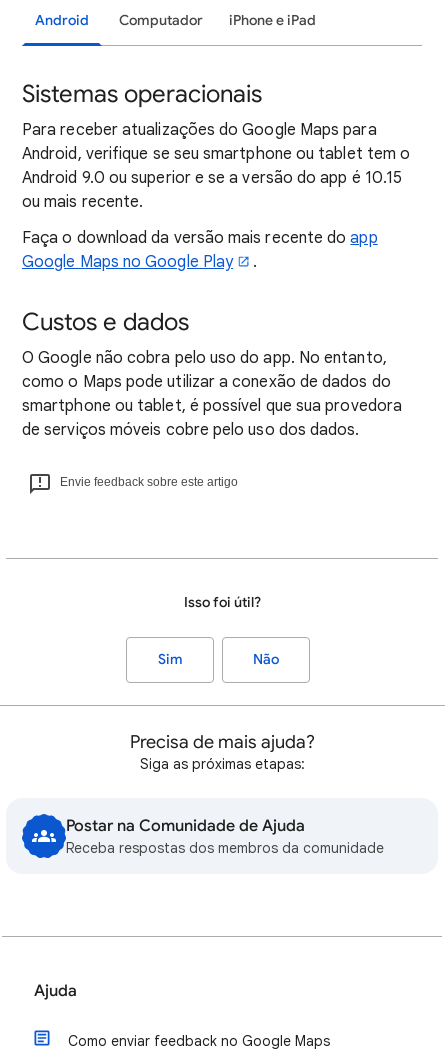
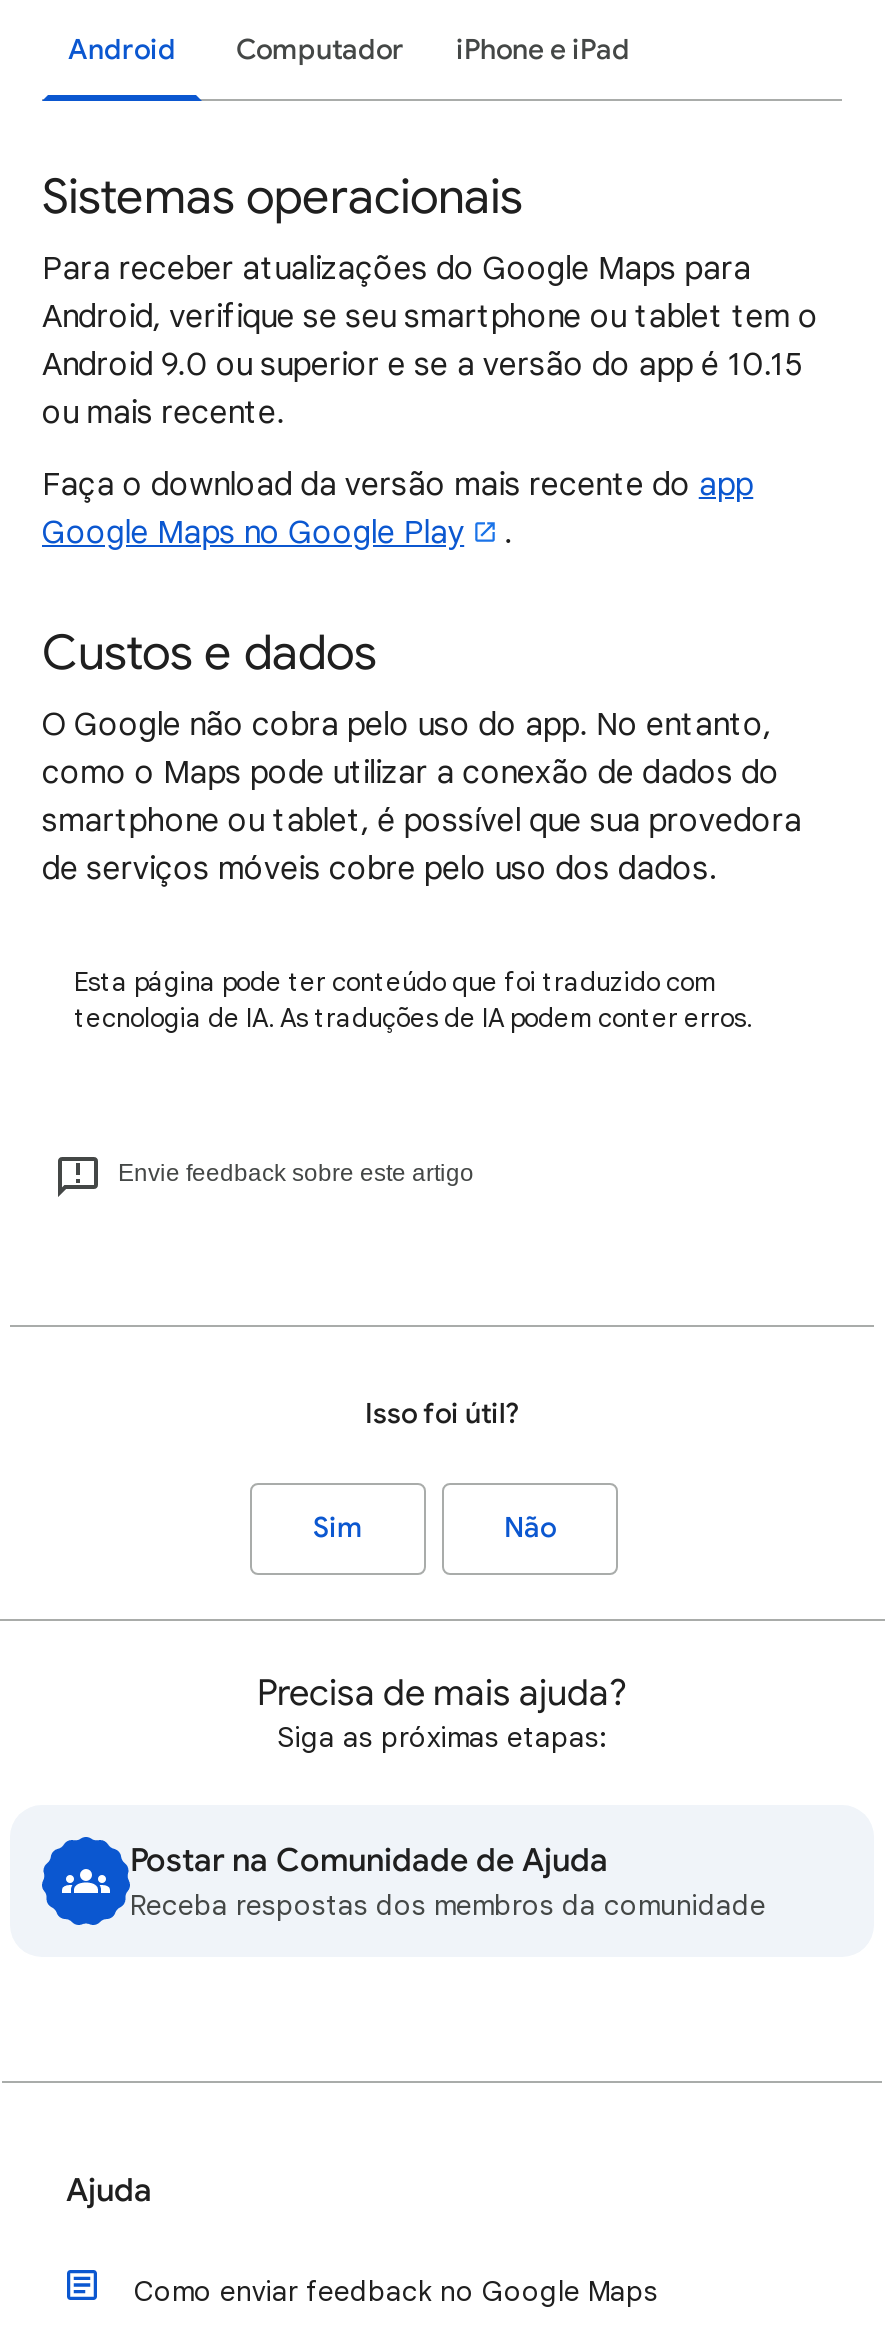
+ Esta página pode ter conteúdo que foi traduzido com
+ tecnologia de IA. As traduções de IA podem conter erros.
